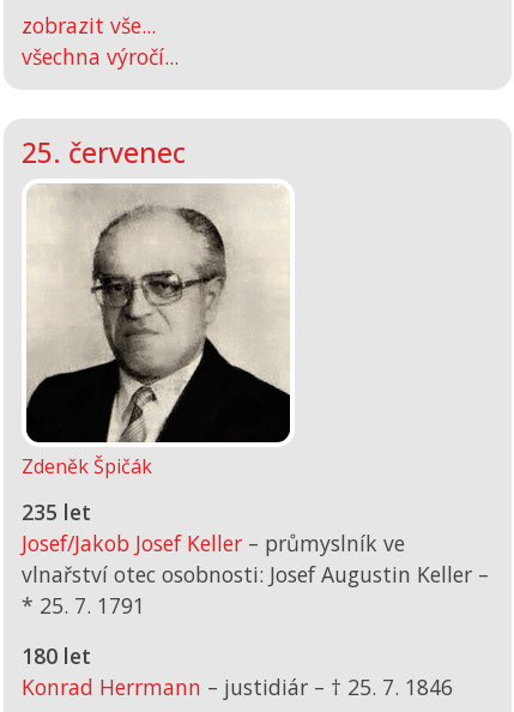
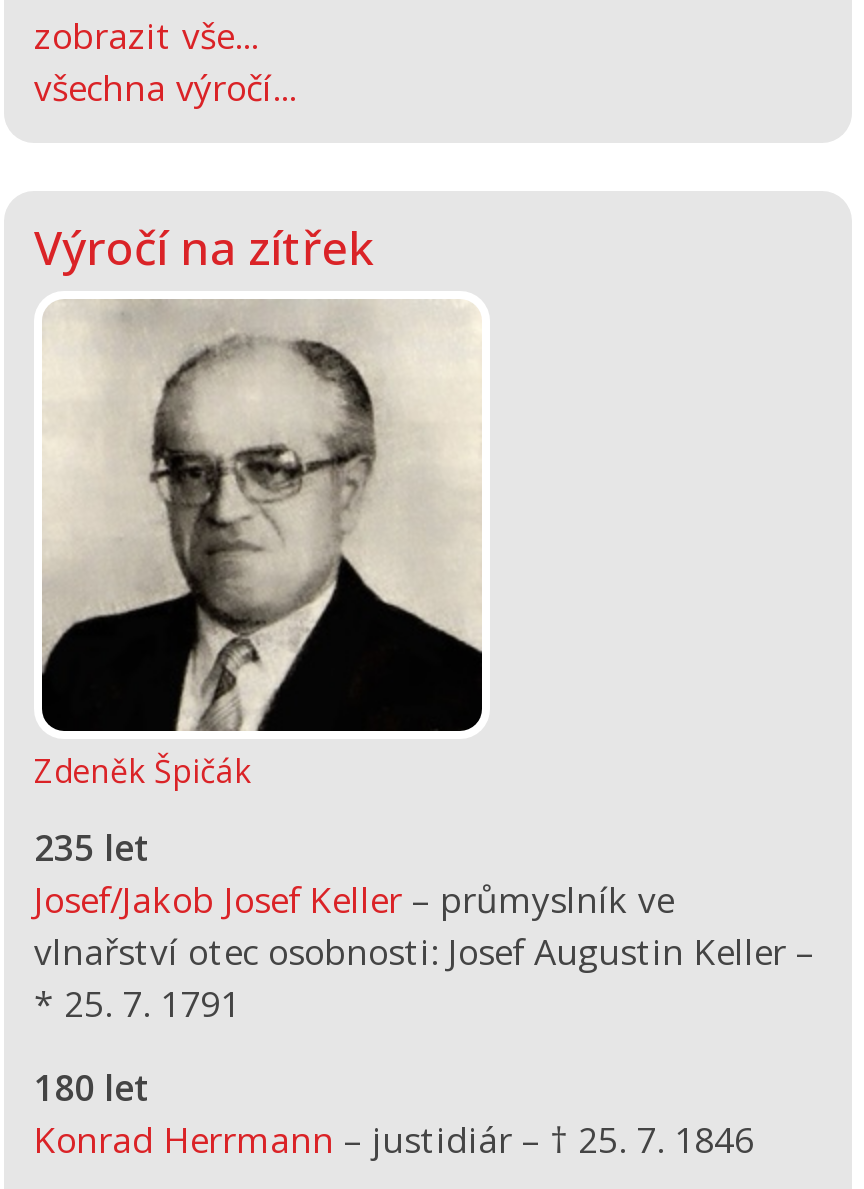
- 25. červenec
+ Výročí na zítřek
